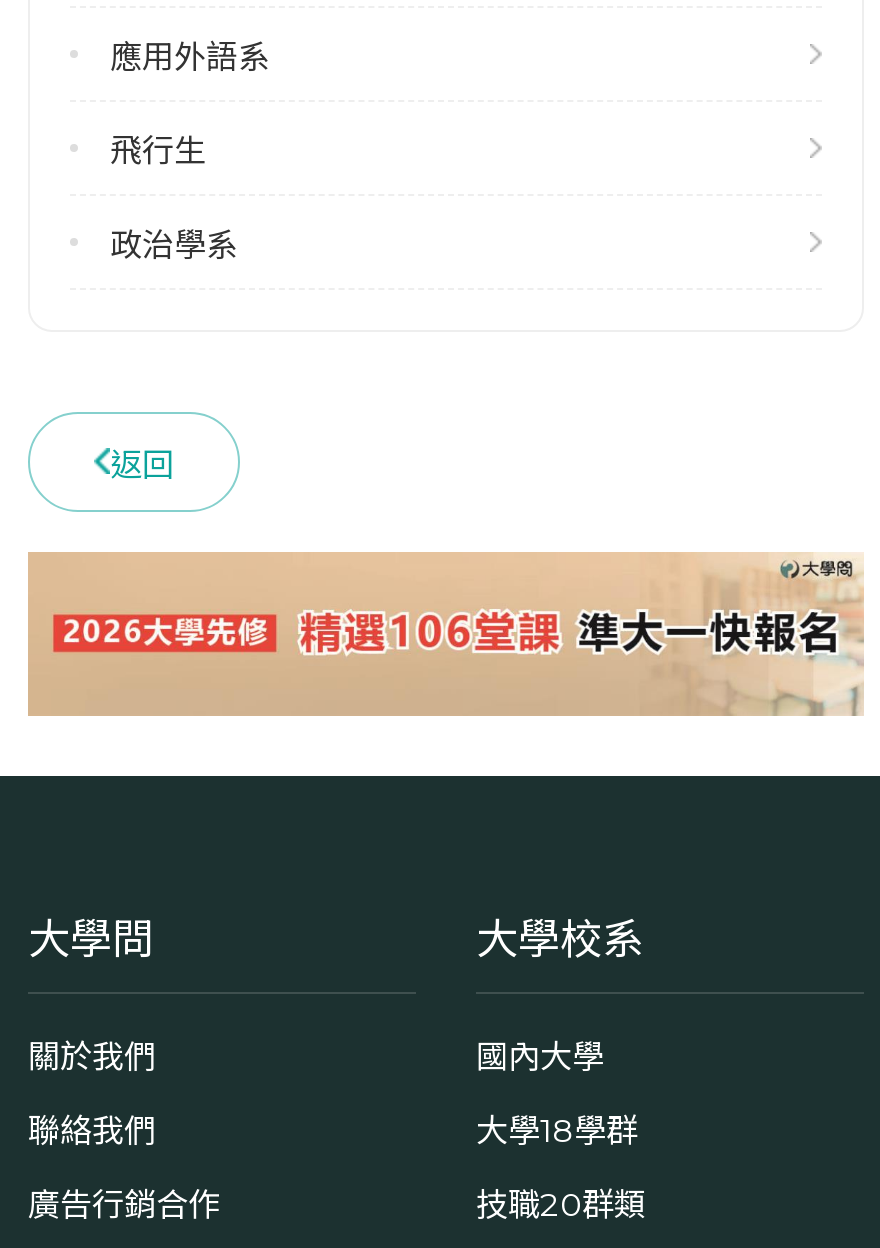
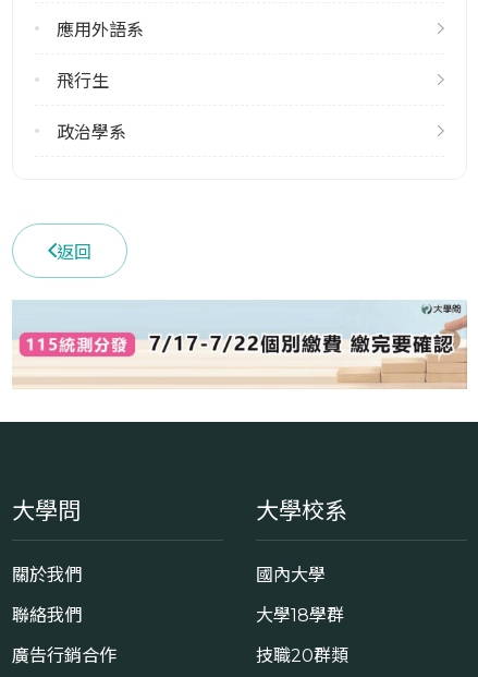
- [image]
+ [image]
